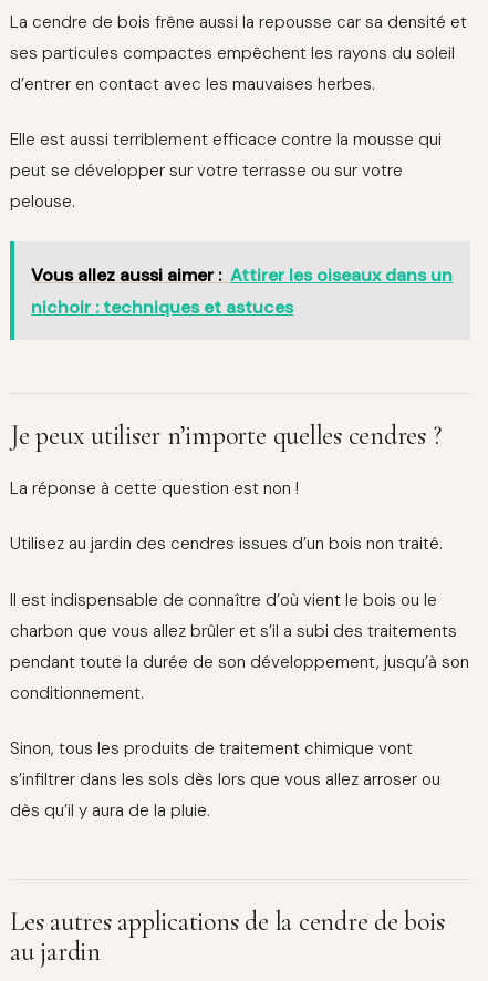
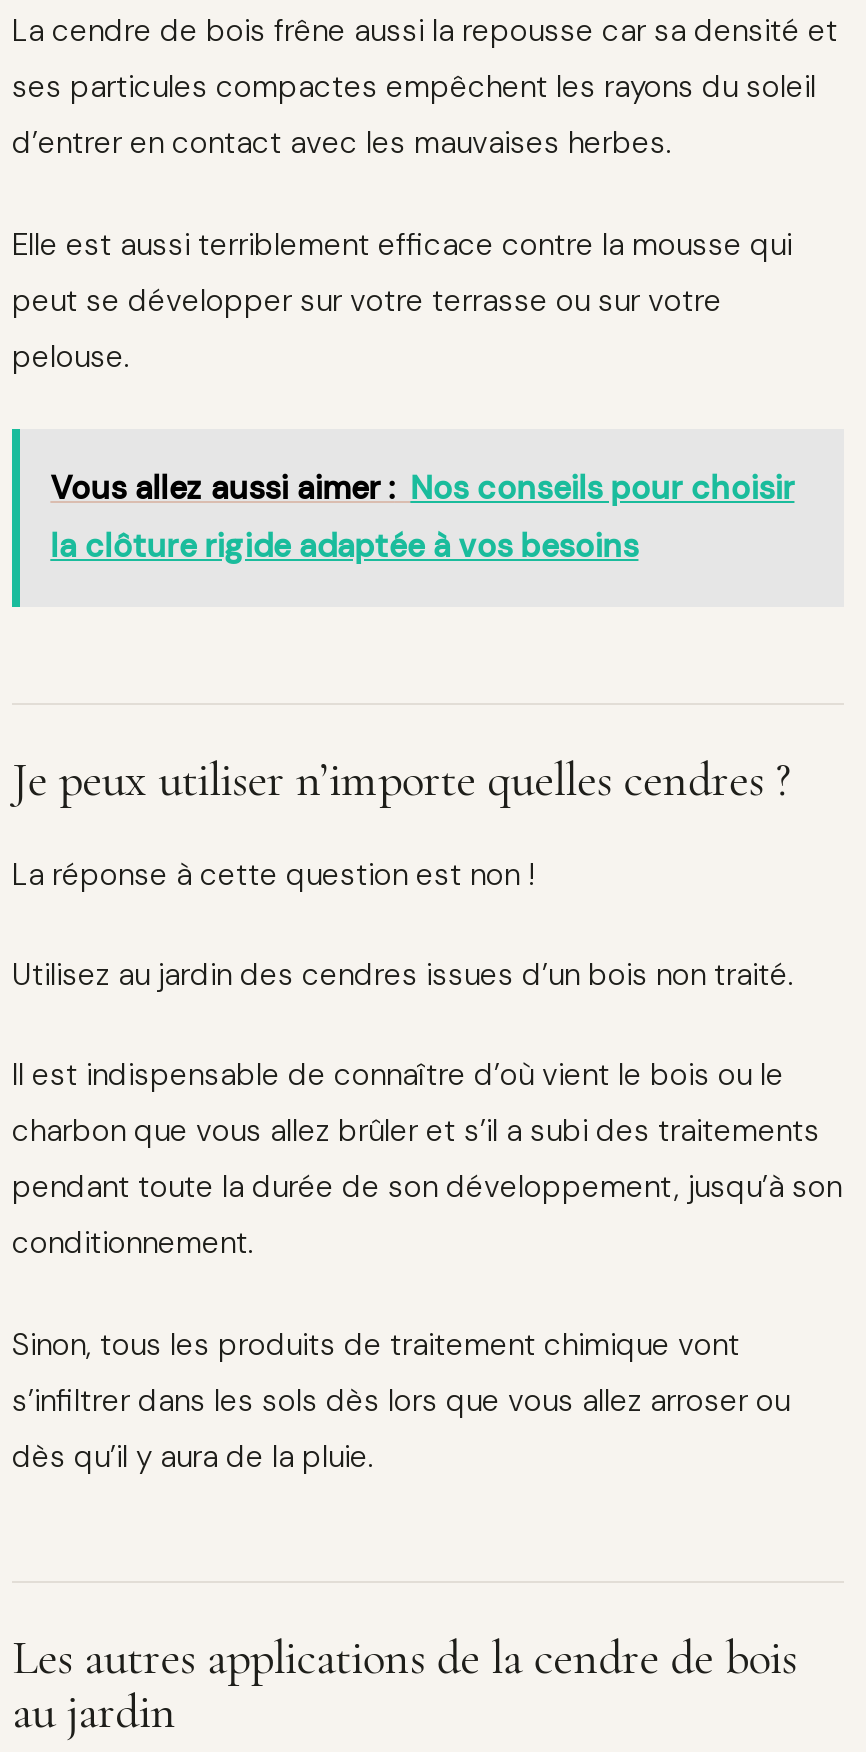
- Vous allez aussi aimer : Attirer les oiseaux dans un
- nichoir : techniques et astuces
+ Vous allez aussi aimer : Nos conseils pour choisir
+ la clôture rigide adaptée à vos besoins
